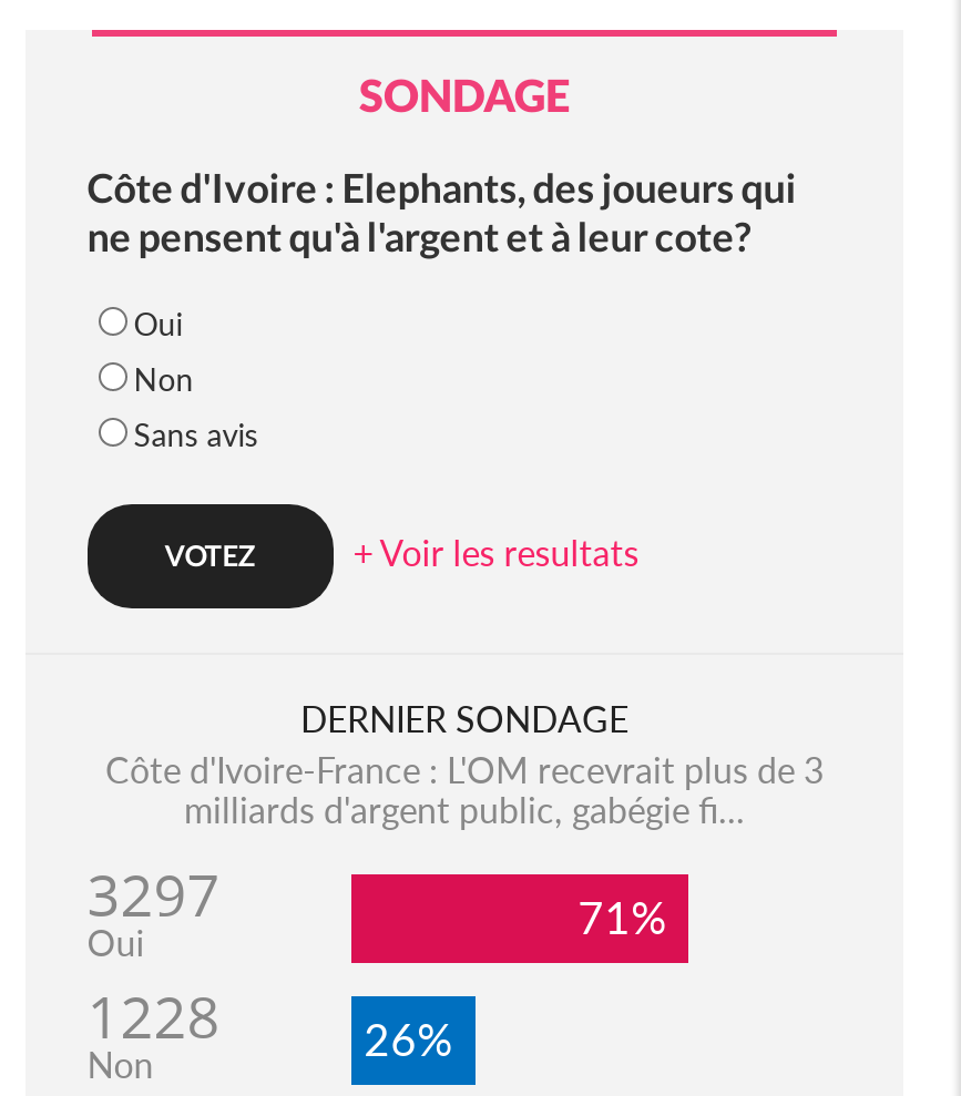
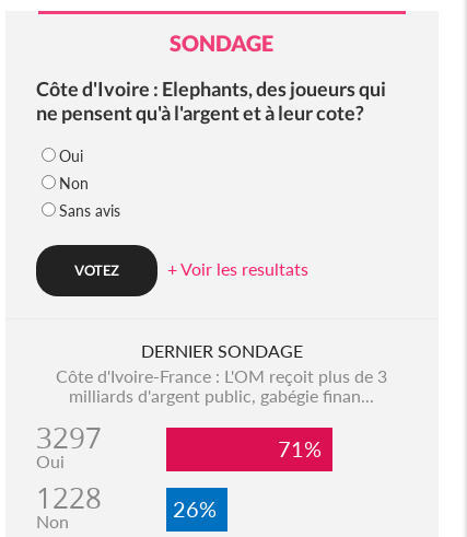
- Côte d'Ivoire-France : L'OM recevrait plus de 3
+ Côte d'Ivoire-France : L'OM reçoit plus de 3

- milliards d'argent public, gabégie fi...
+ milliards d'argent public, gabégie finan...
